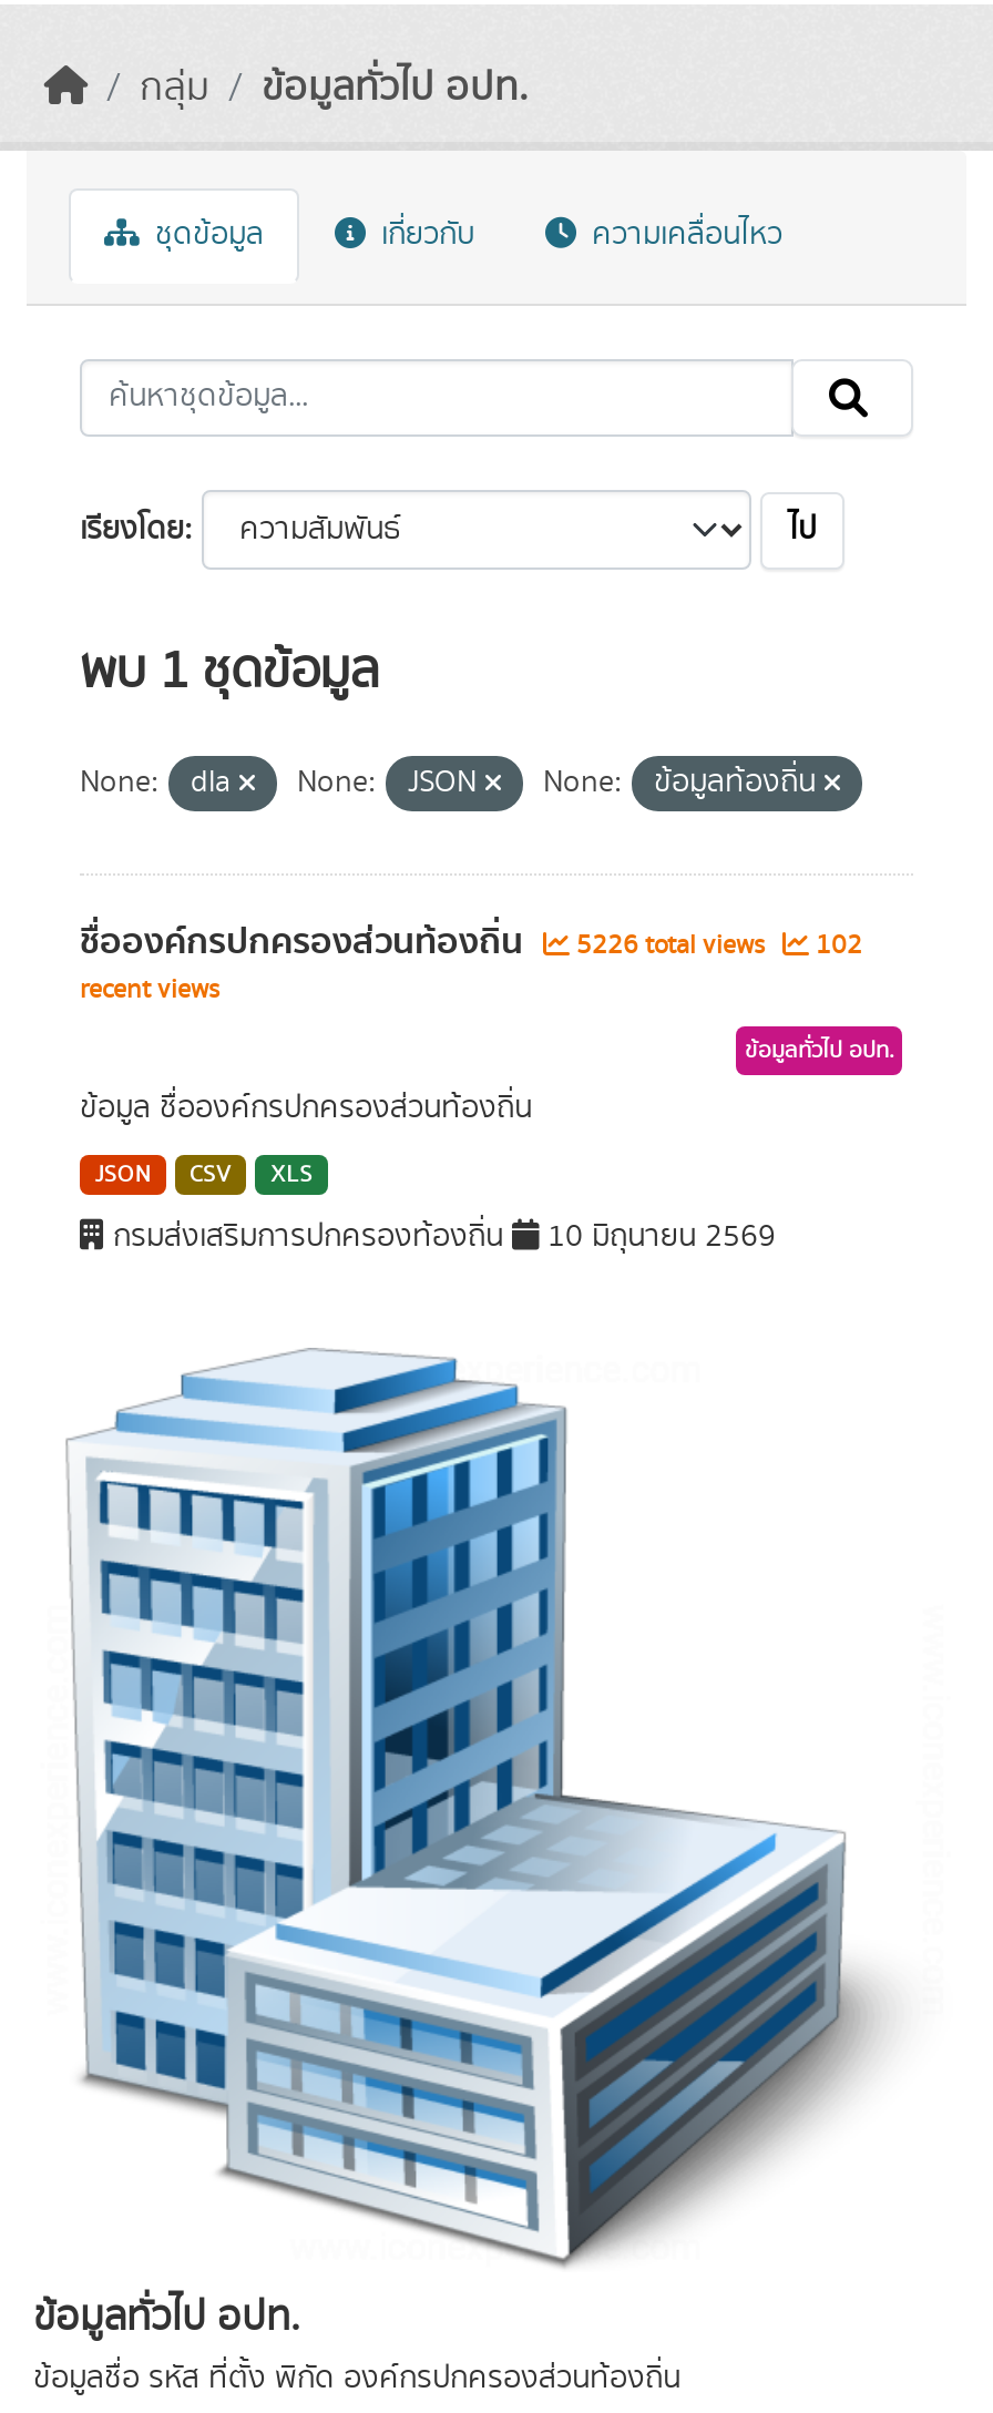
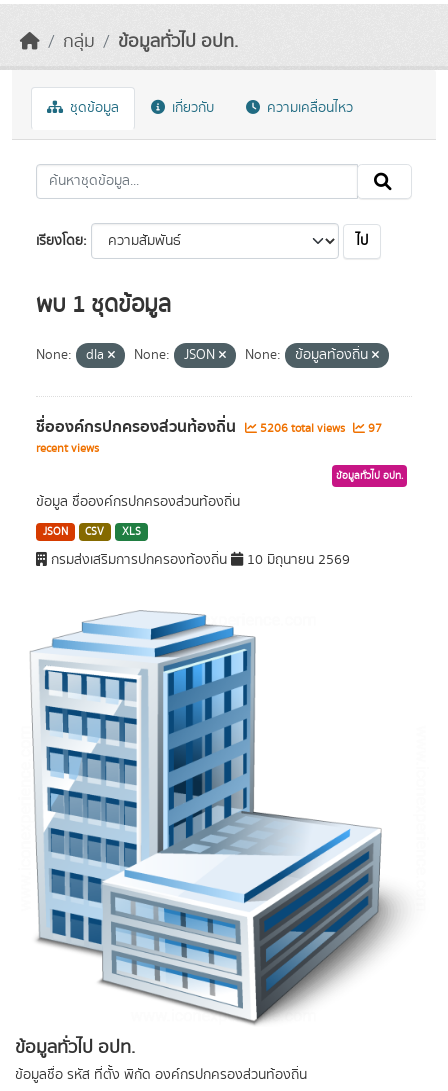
- 5226 total views
+ 5206 total views

- 102
+ 97
